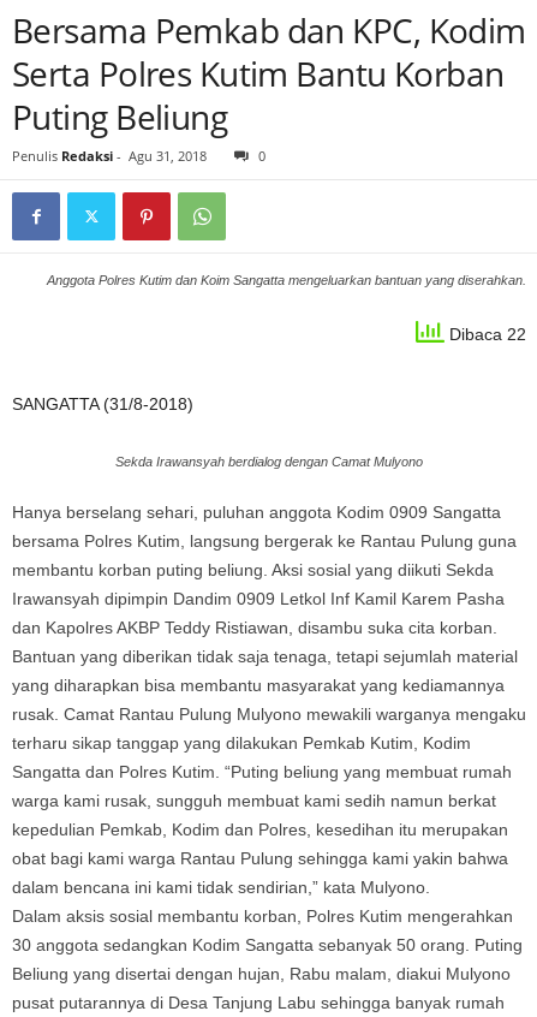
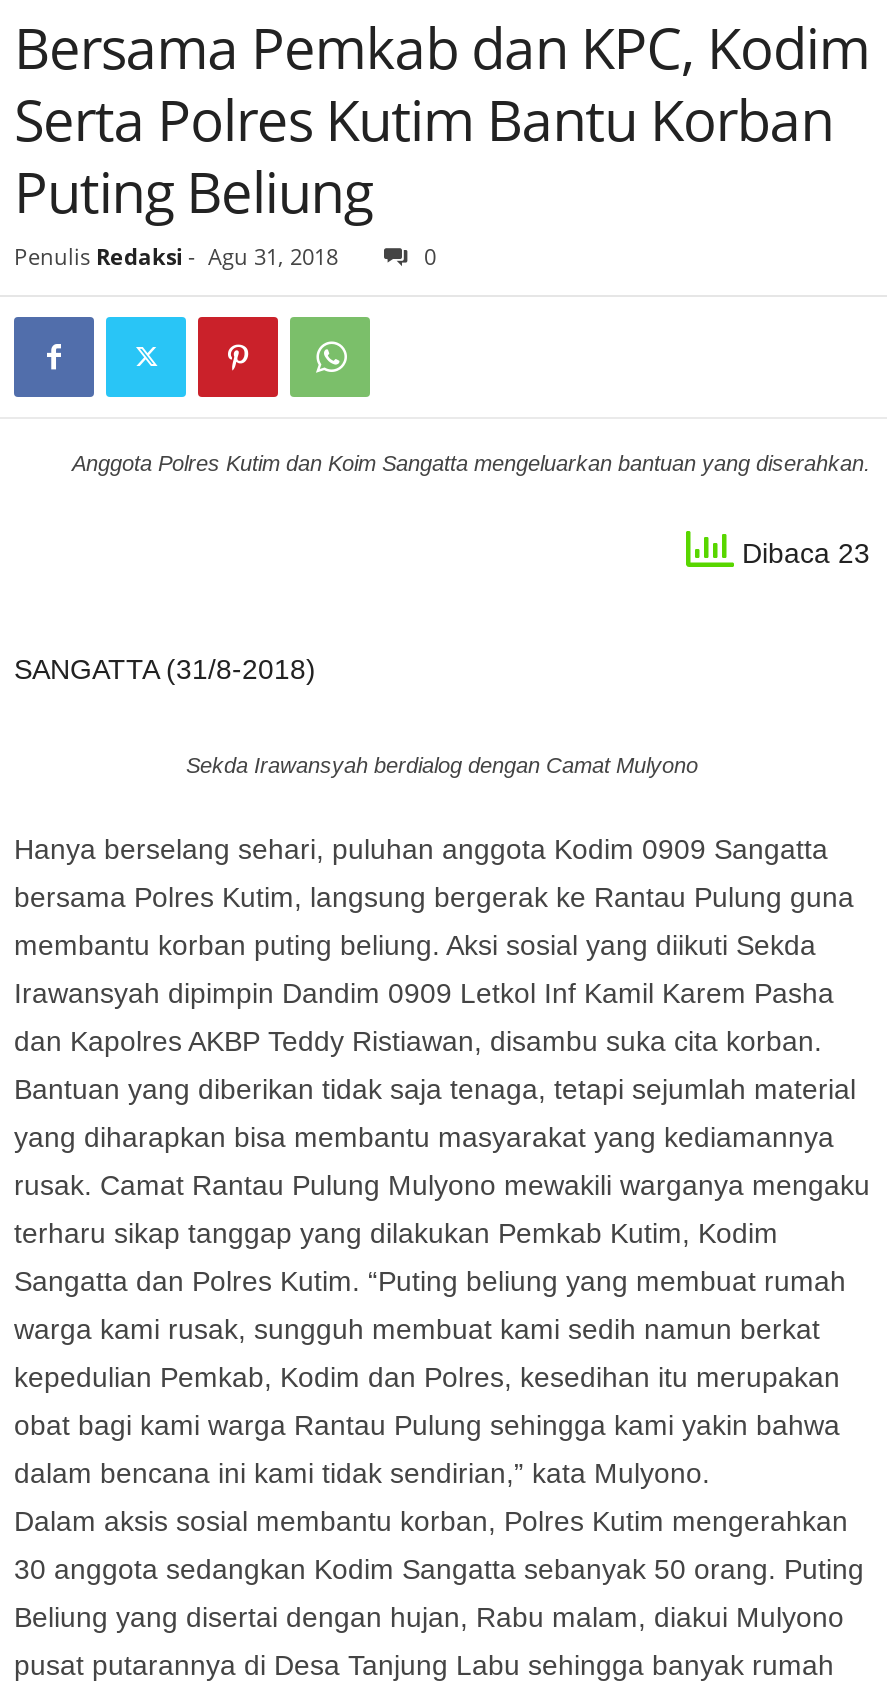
- Dibaca 22
+ Dibaca 23
